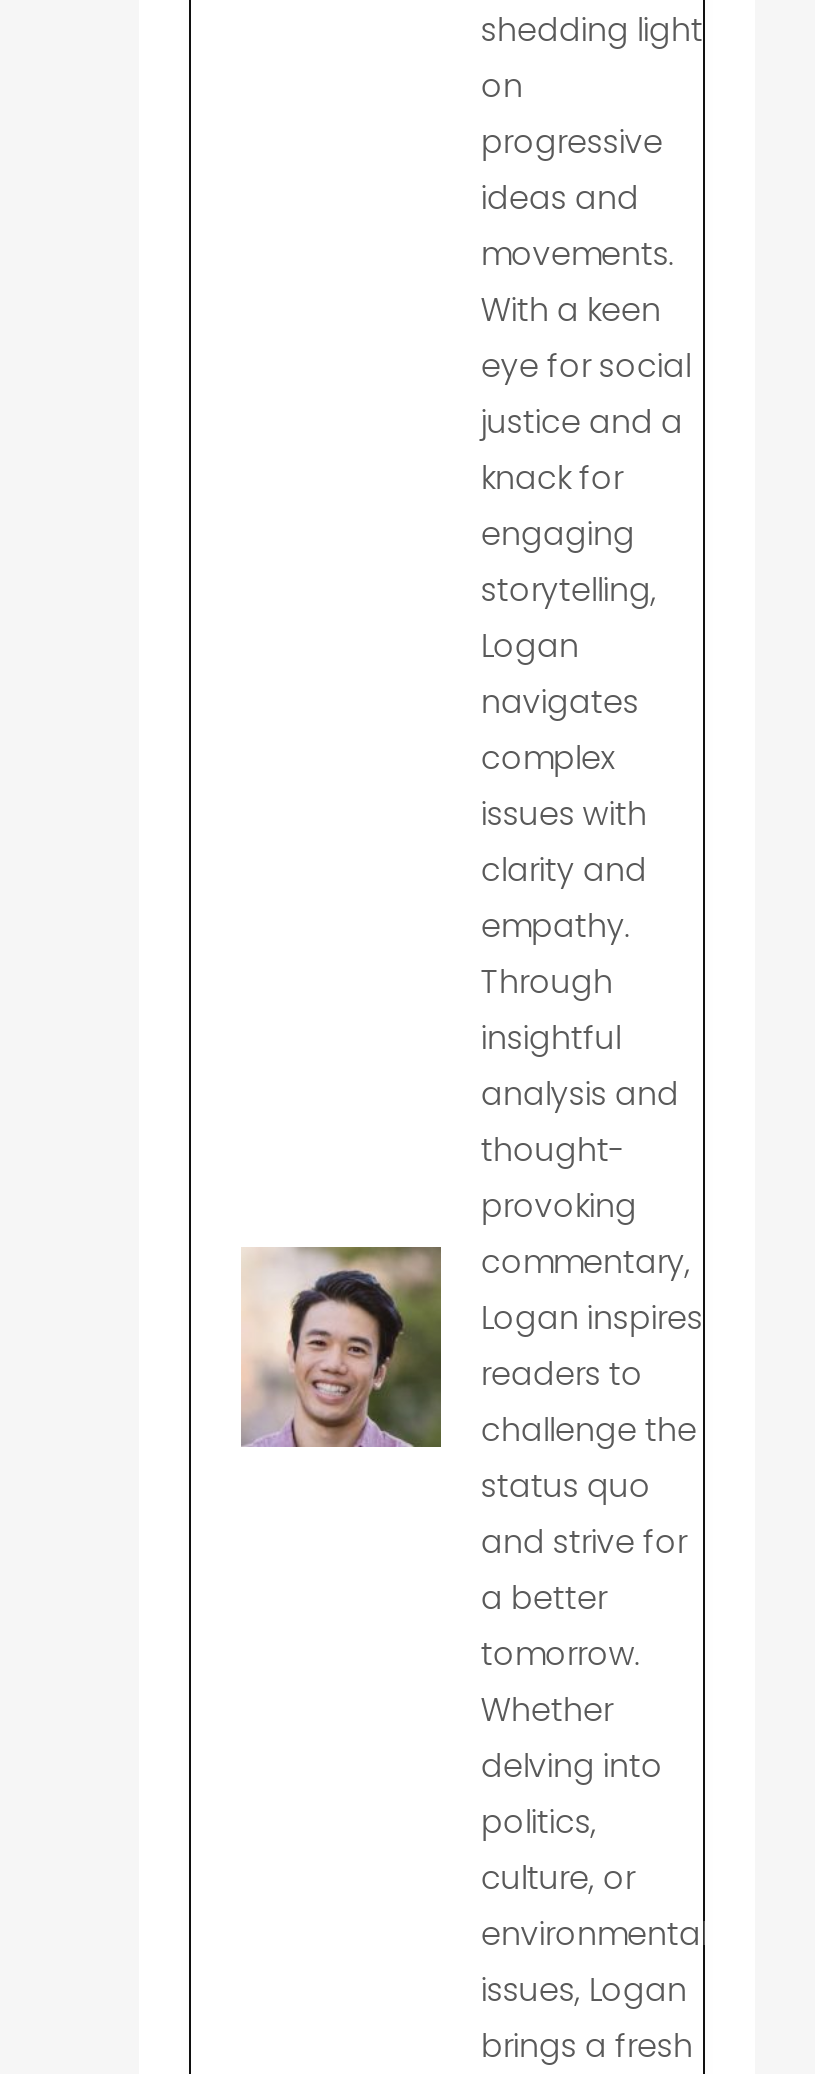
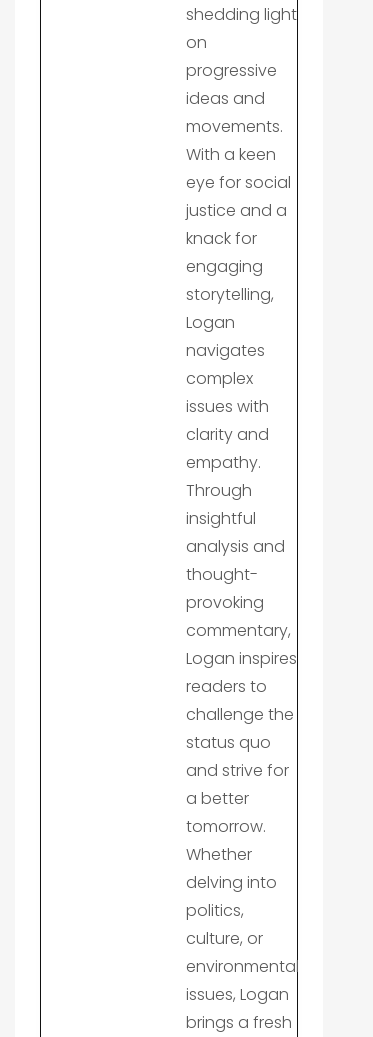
- [image]
